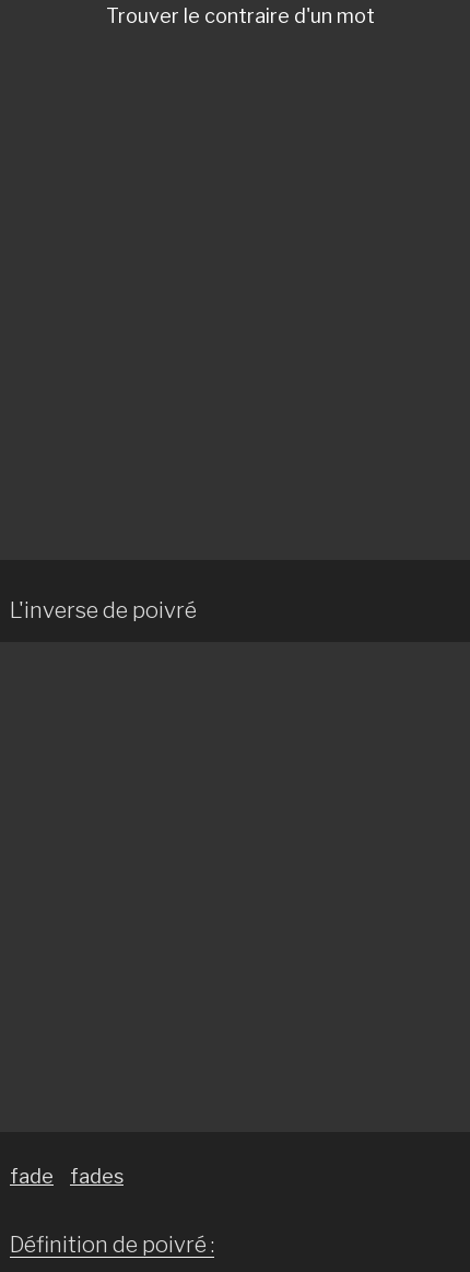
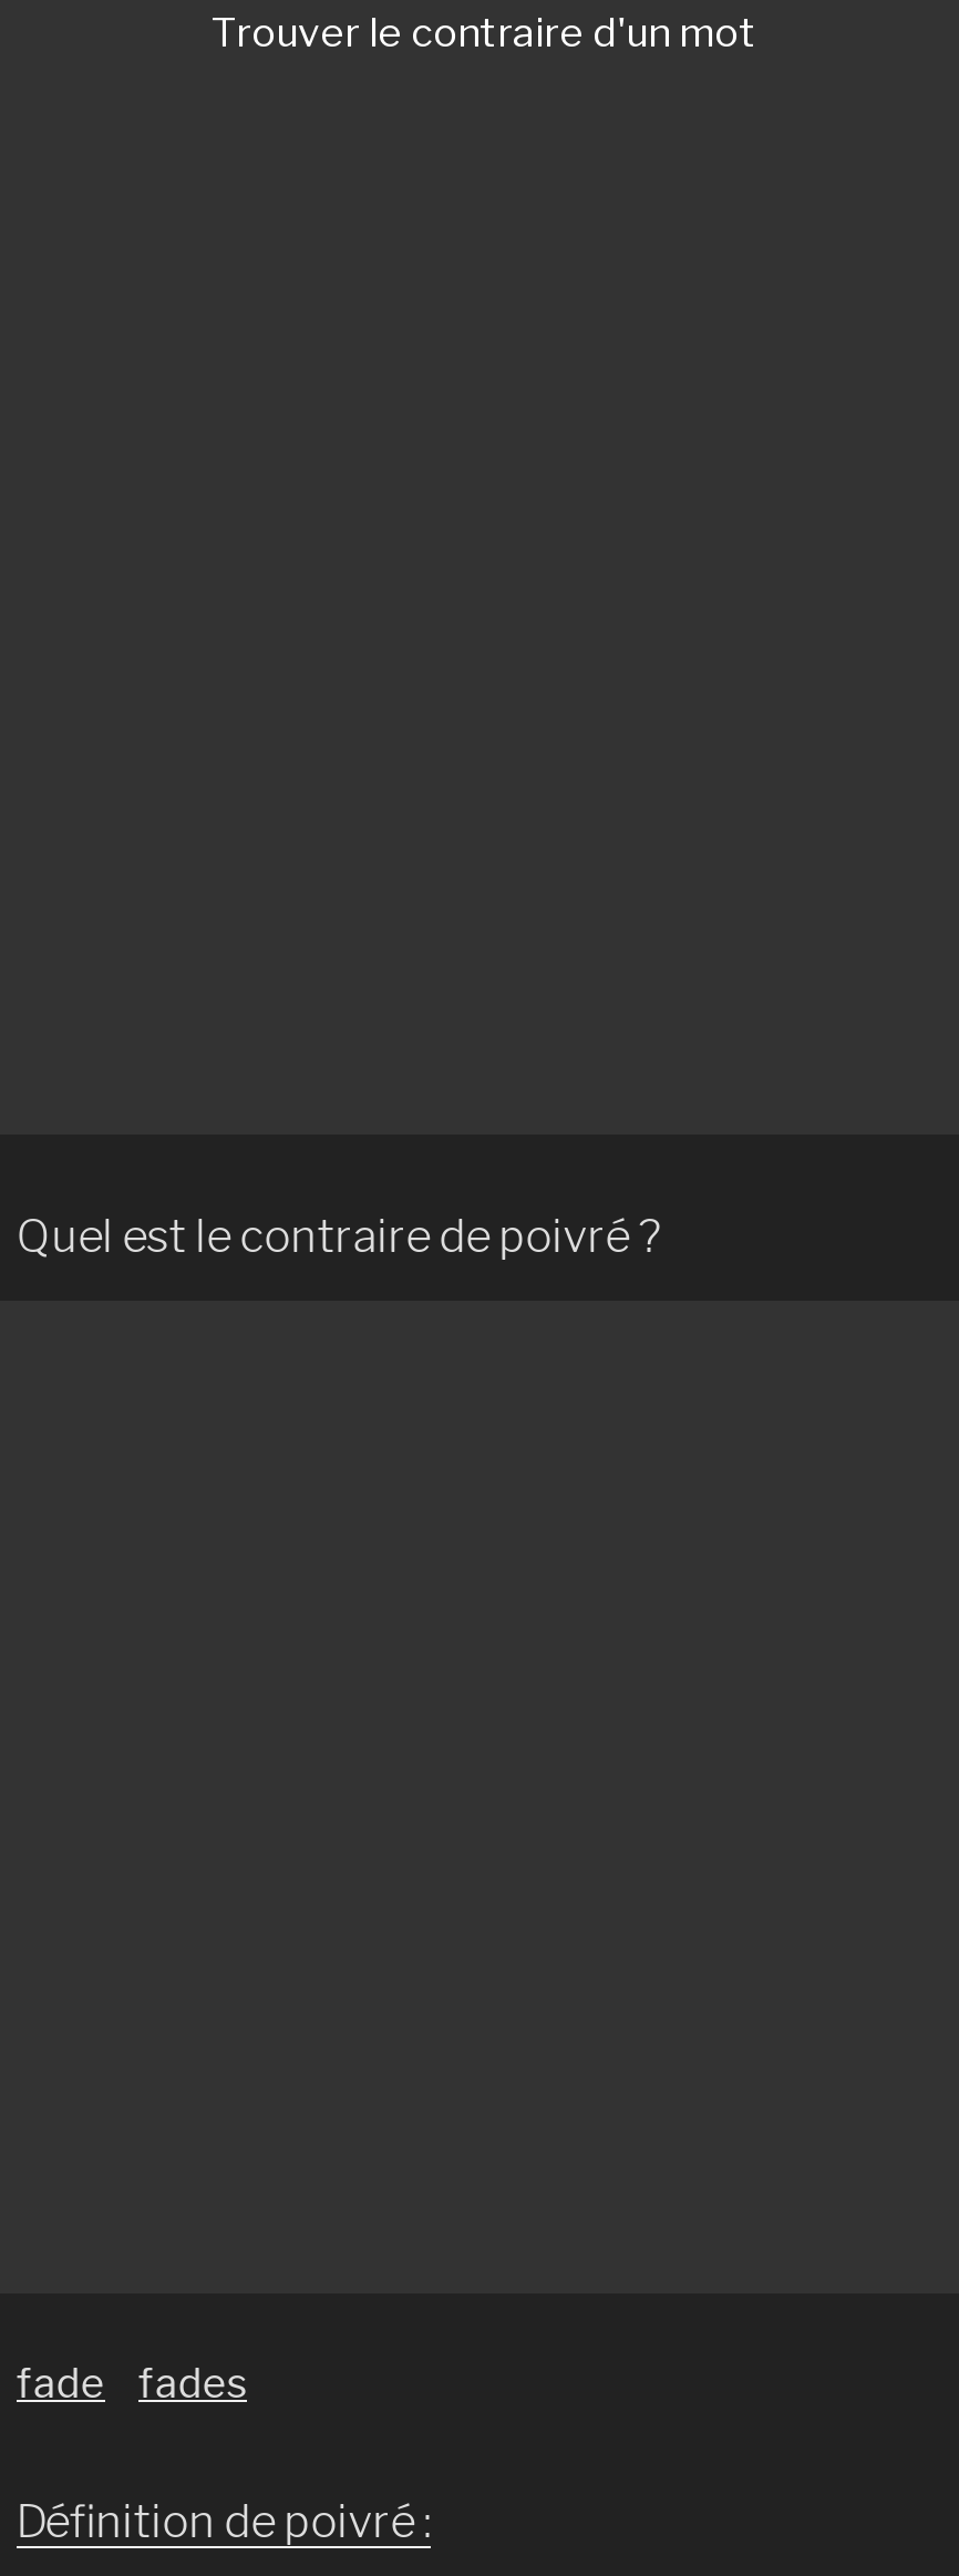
- L'inverse de poivré
+ Quel est le contraire de poivré ?
